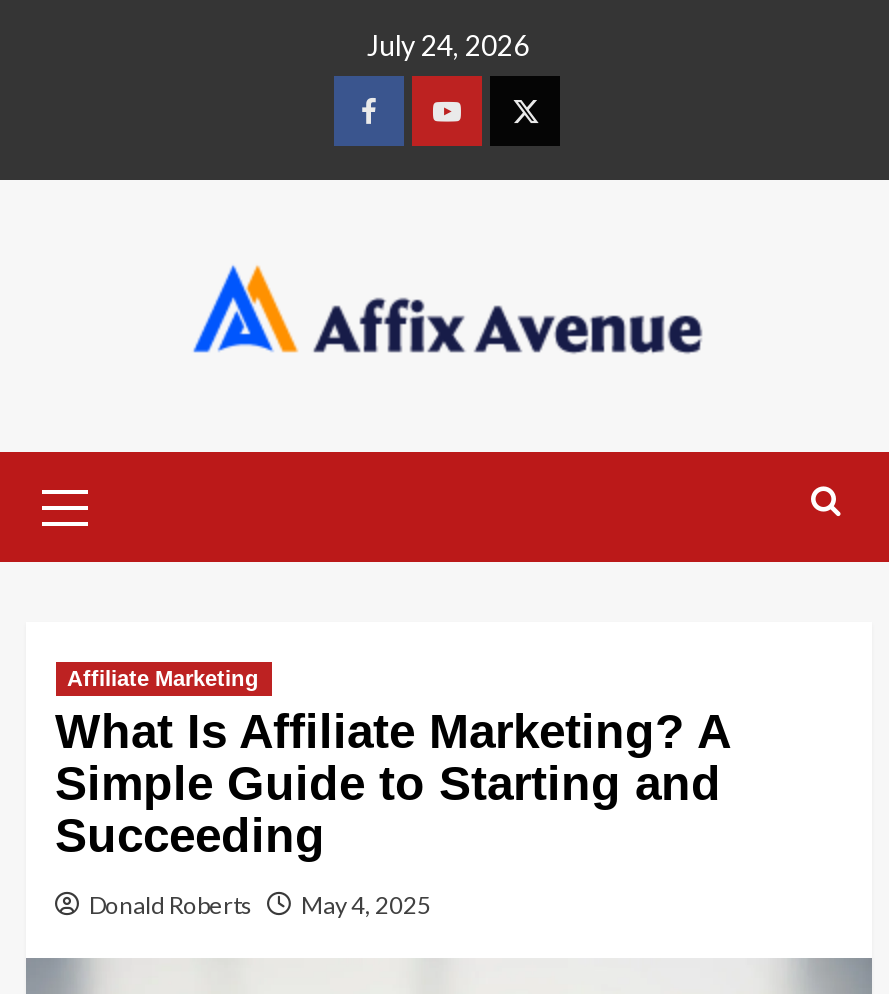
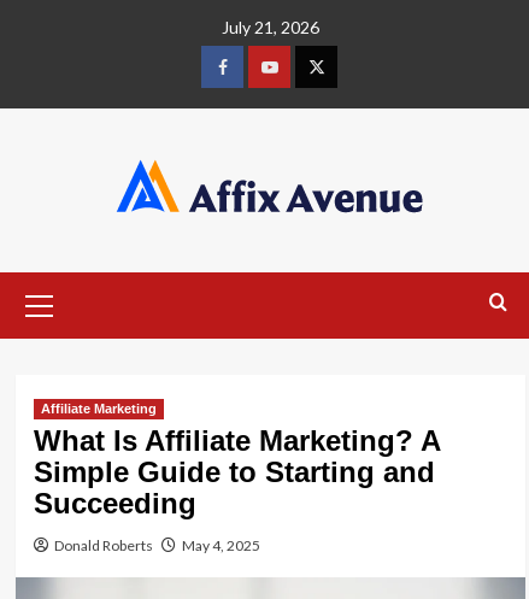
- July 24, 2026
+ July 21, 2026
